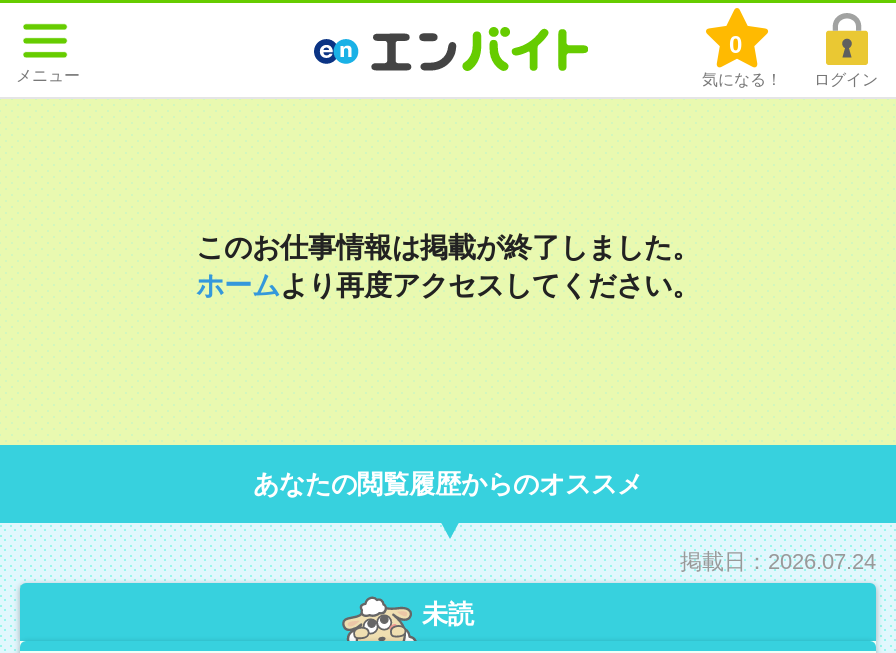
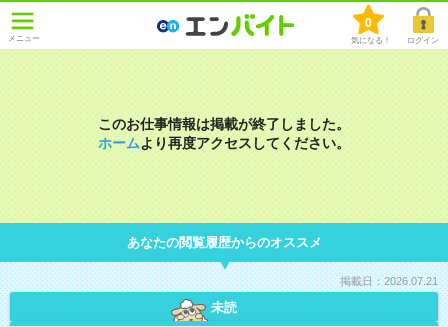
- 掲載日：2026.07.24
+ 掲載日：2026.07.21
